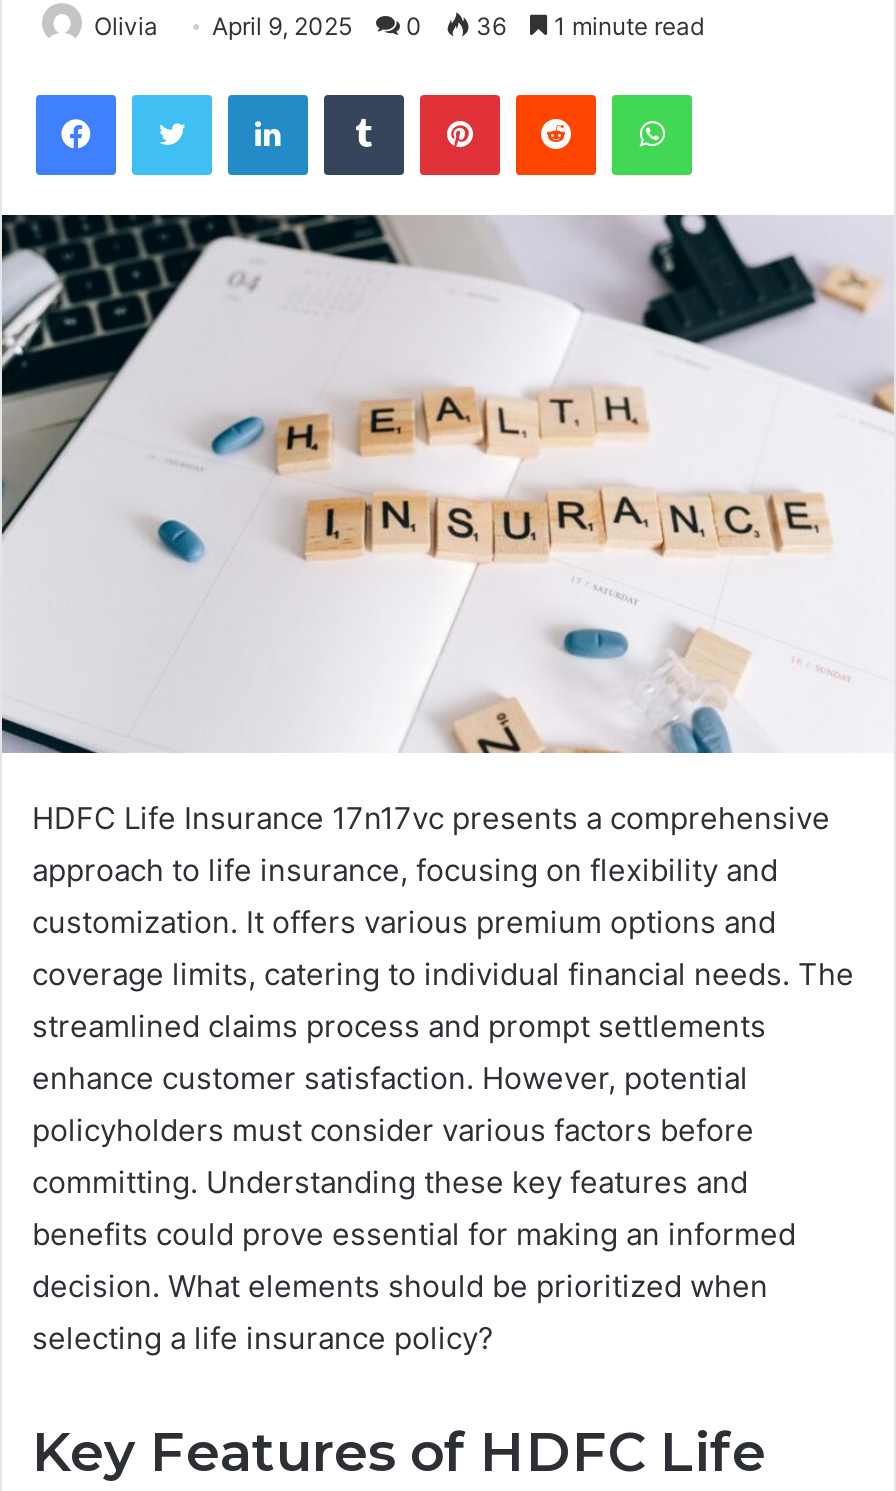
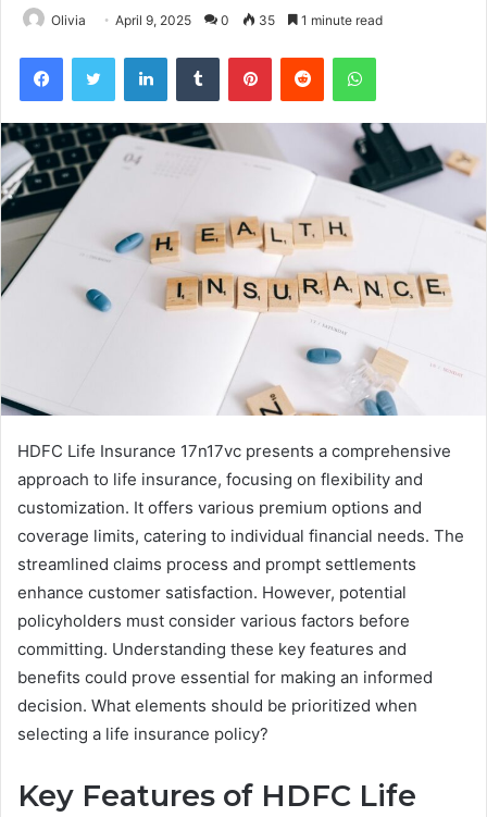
- Olivia April 9, 2025 0 36 1 minute read
+ Olivia April 9, 2025 0 35 1 minute read
